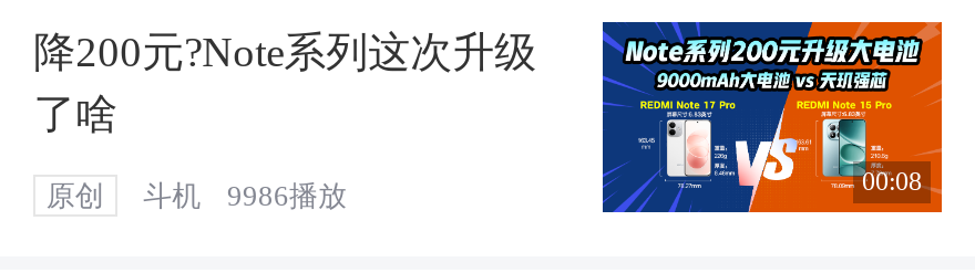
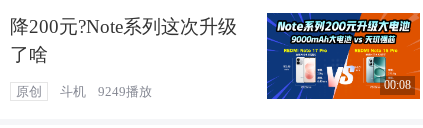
- 原创 斗机 9986播放
+ 原创 斗机 9249播放
